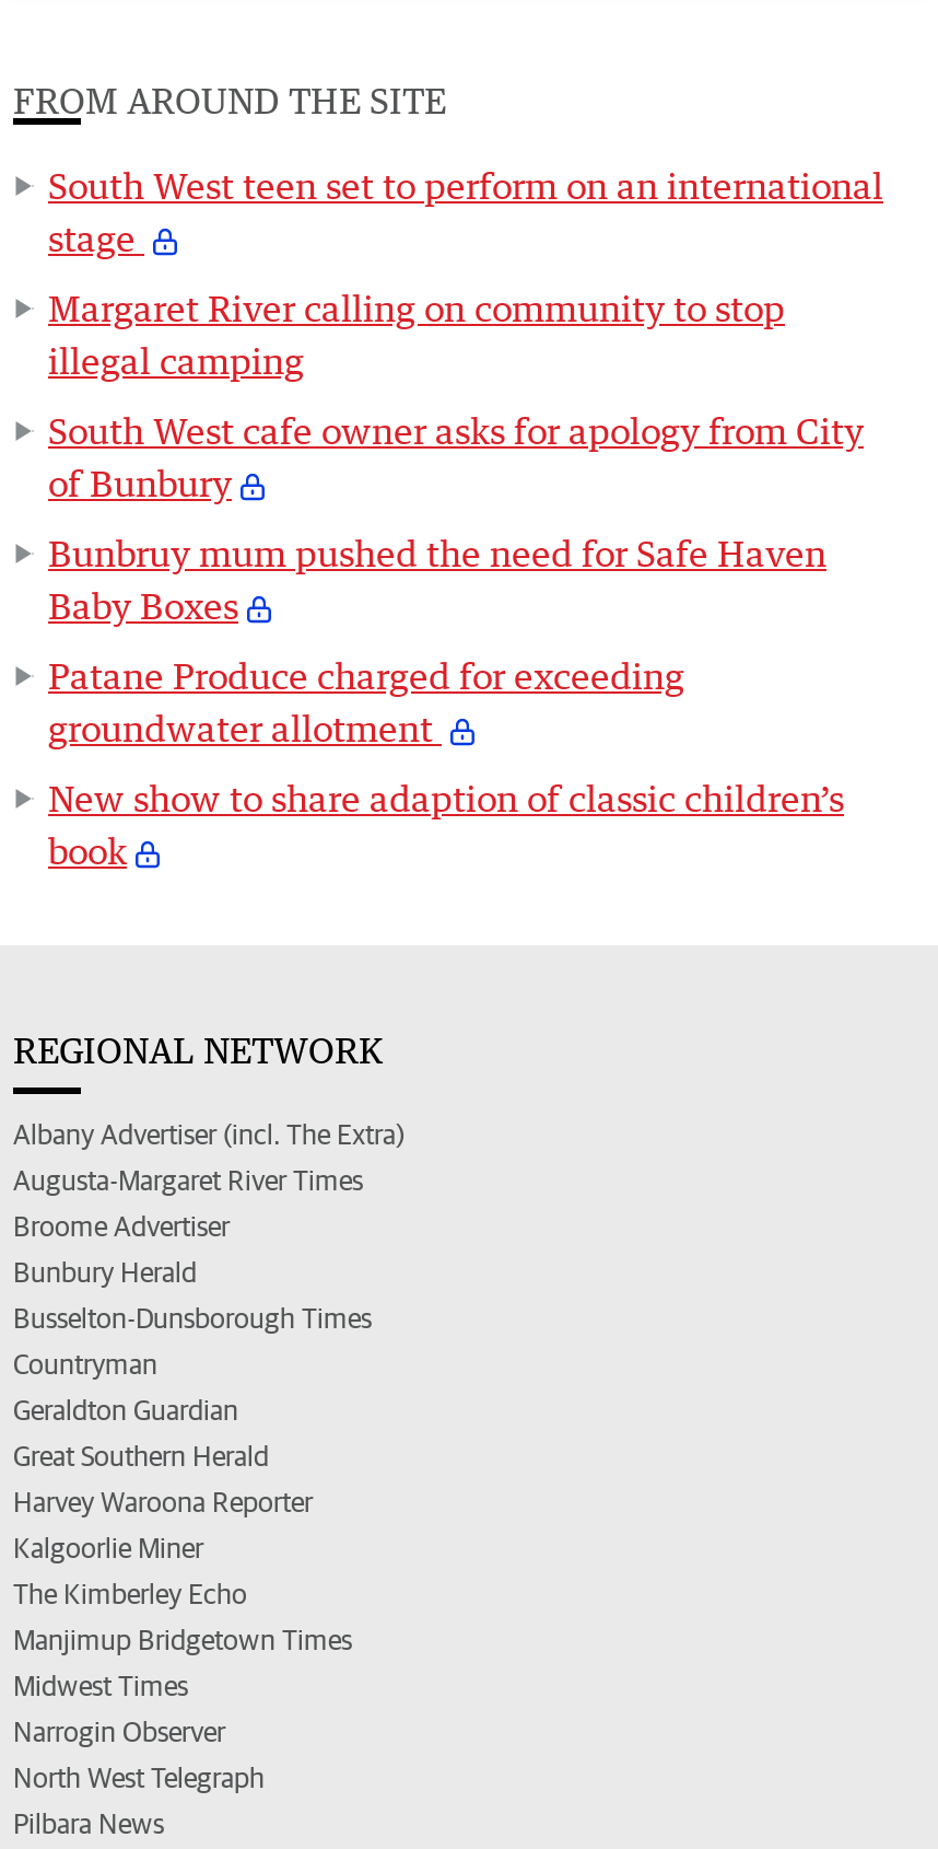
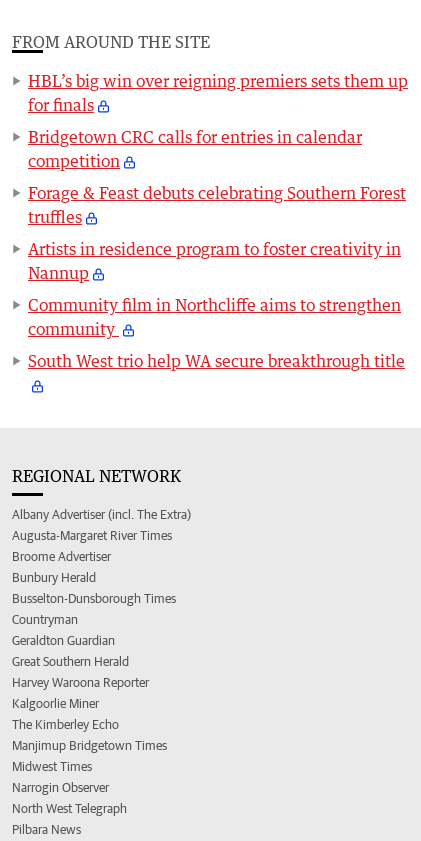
- South West teen set to perform on an international
- stage
+ HBL’s big win over reigning premiers sets them up
+ for finals

- Margaret River calling on community to stop
- illegal camping
+ Bridgetown CRC calls for entries in calendar
+ competition

- South West cafe owner asks for apology from City
- of Bunbury
+ Forage & Feast debuts celebrating Southern Forest
+ truffles

- Bunbruy mum pushed the need for Safe Haven
- Baby Boxes
+ Artists in residence program to foster creativity in
+ Nannup

- Patane Produce charged for exceeding
- groundwater allotment
+ Community film in Northcliffe aims to strengthen
+ community

- New show to share adaption of classic children’s
- book
+ South West trio help WA secure breakthrough title
